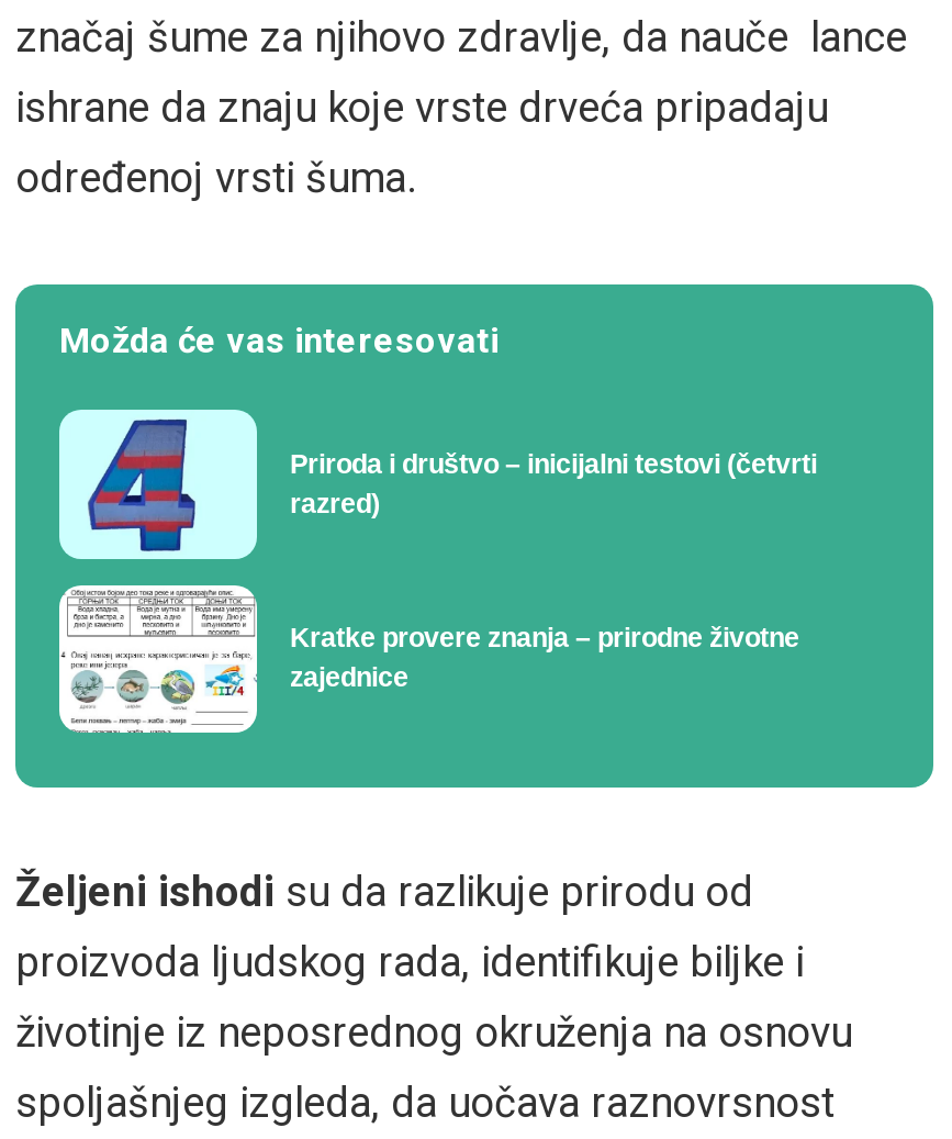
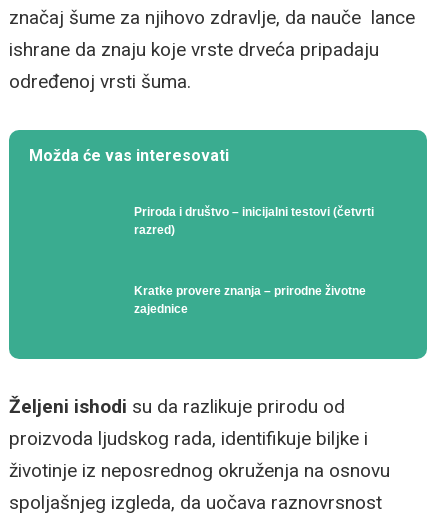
- [image]

- [image]
